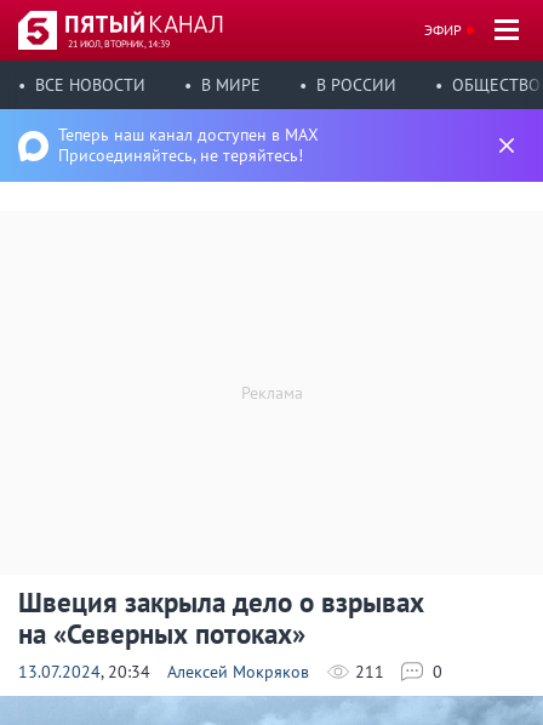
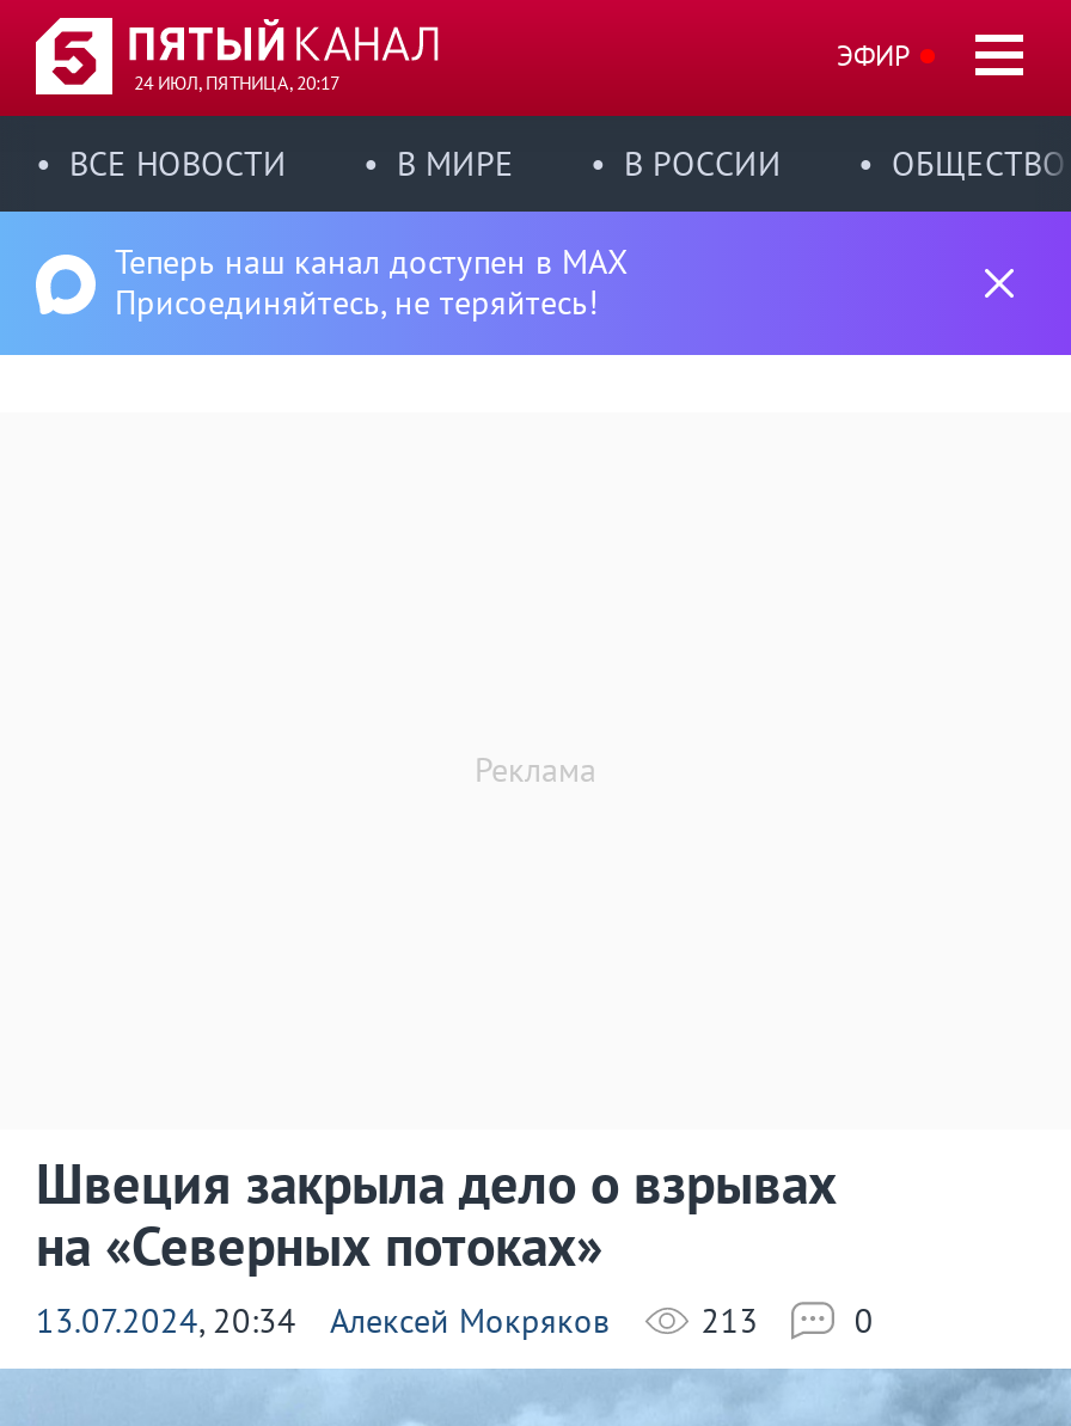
- 21 ИЮЛ, ВТОРНИК, 14:39
+ 24 ИЮЛ, ПЯТНИЦА, 20:17

- 211
+ 213
